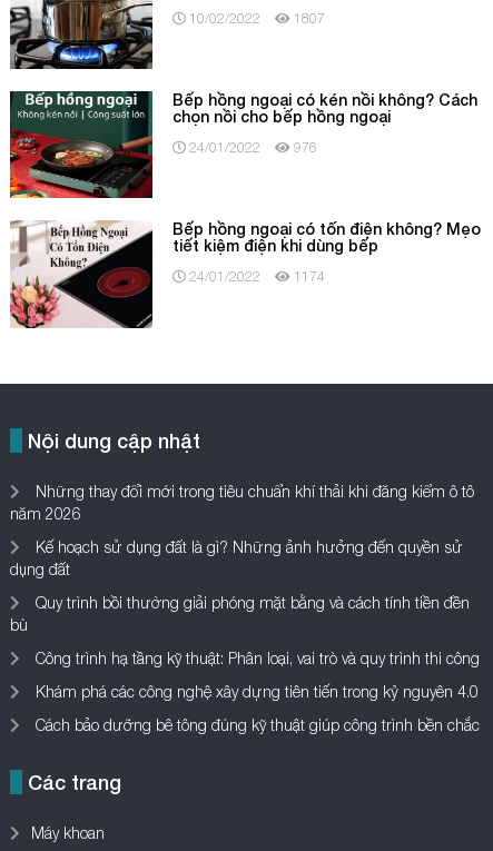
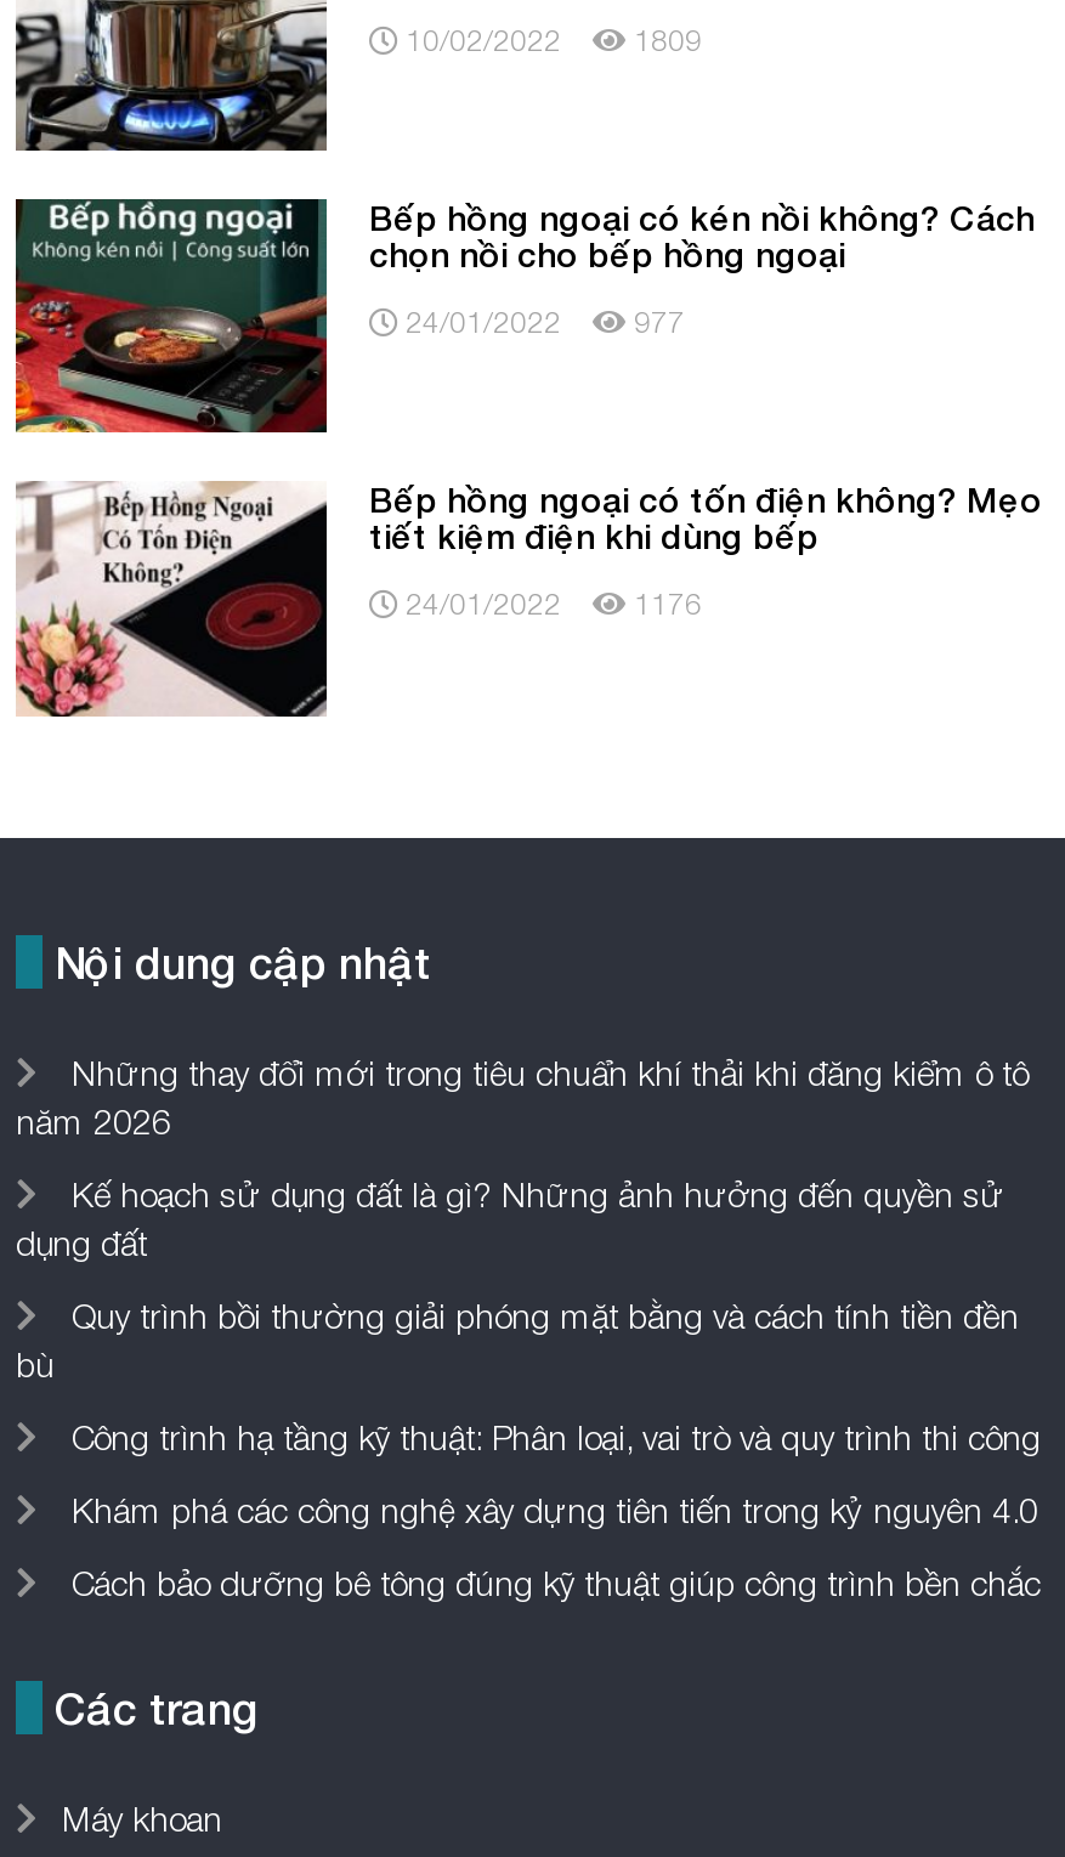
- 10/02/2022 1807
+ 10/02/2022 1809

- 24/01/2022 976
+ 24/01/2022 977

- 24/01/2022 1174
+ 24/01/2022 1176
